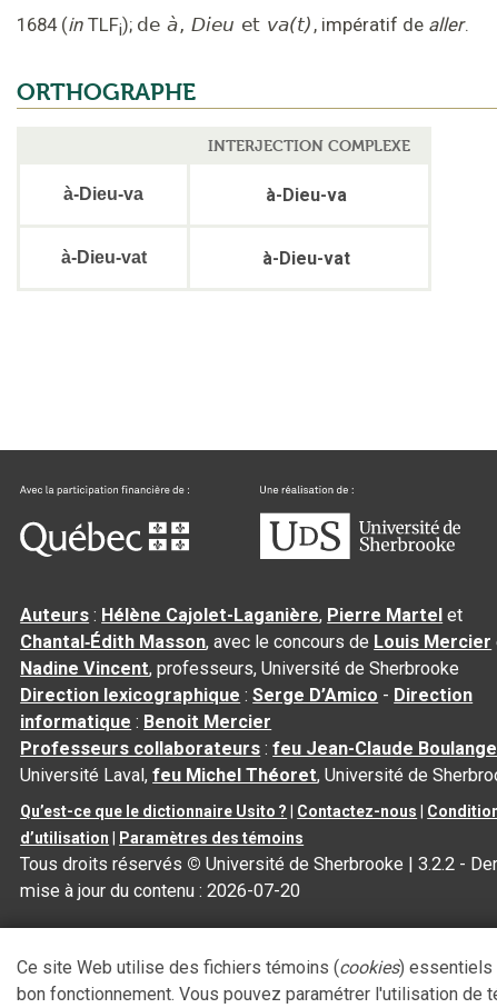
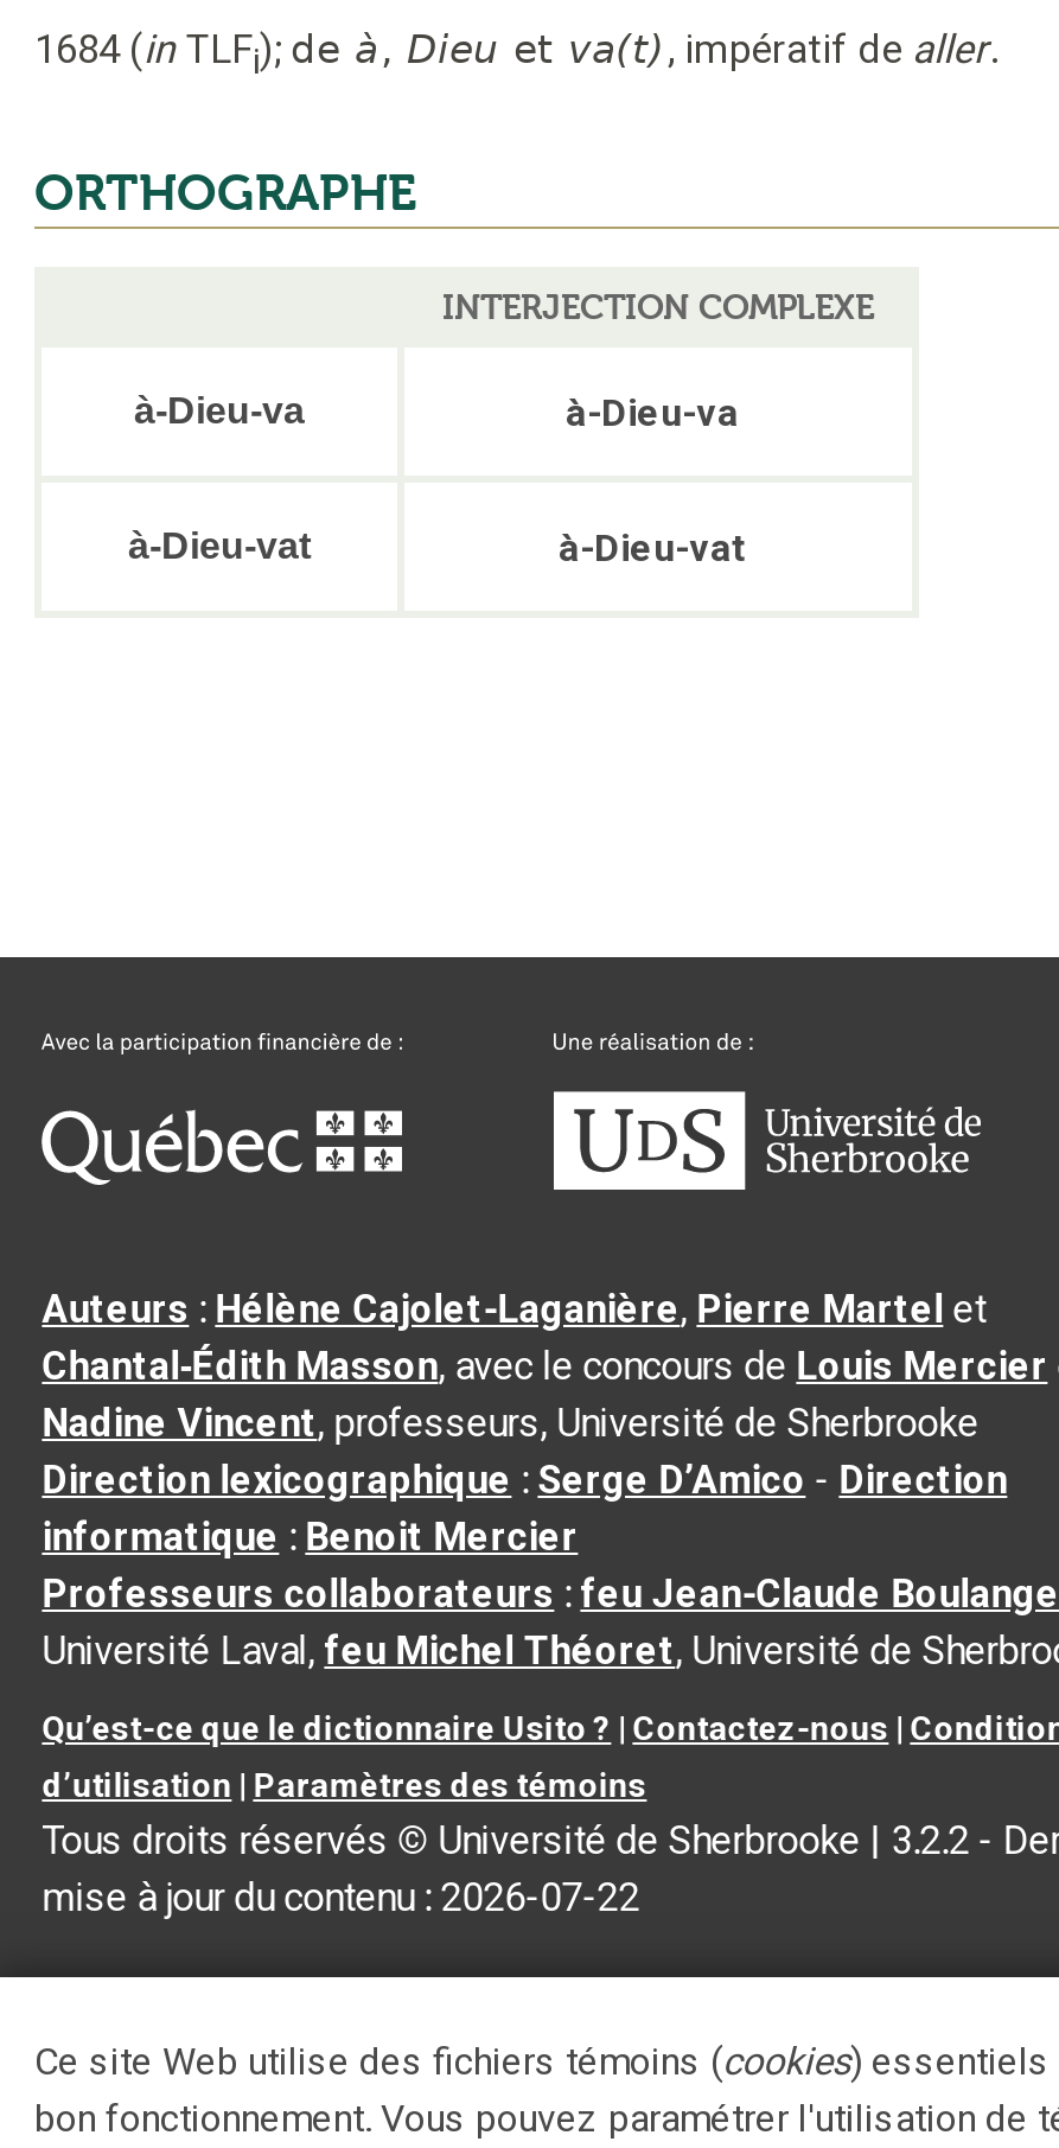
- mise à jour du contenu : 2026-07-20
+ mise à jour du contenu : 2026-07-22
